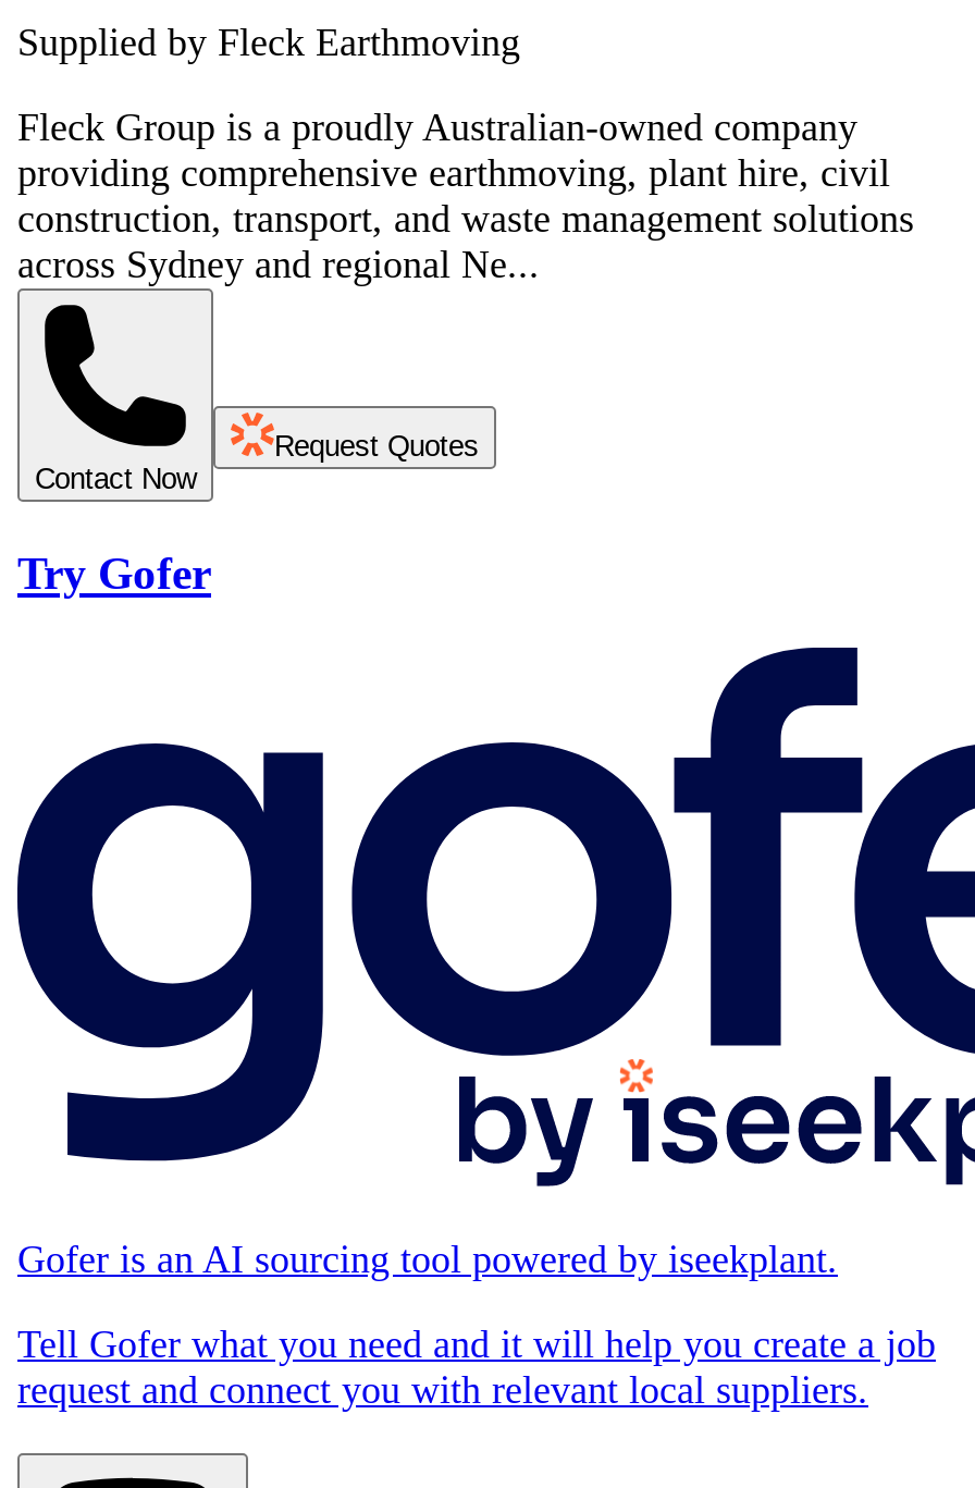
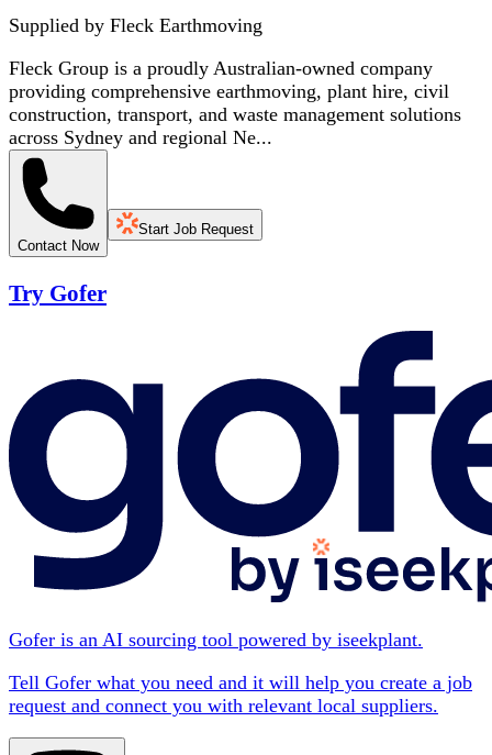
- Request Quotes
+ Start Job Request
